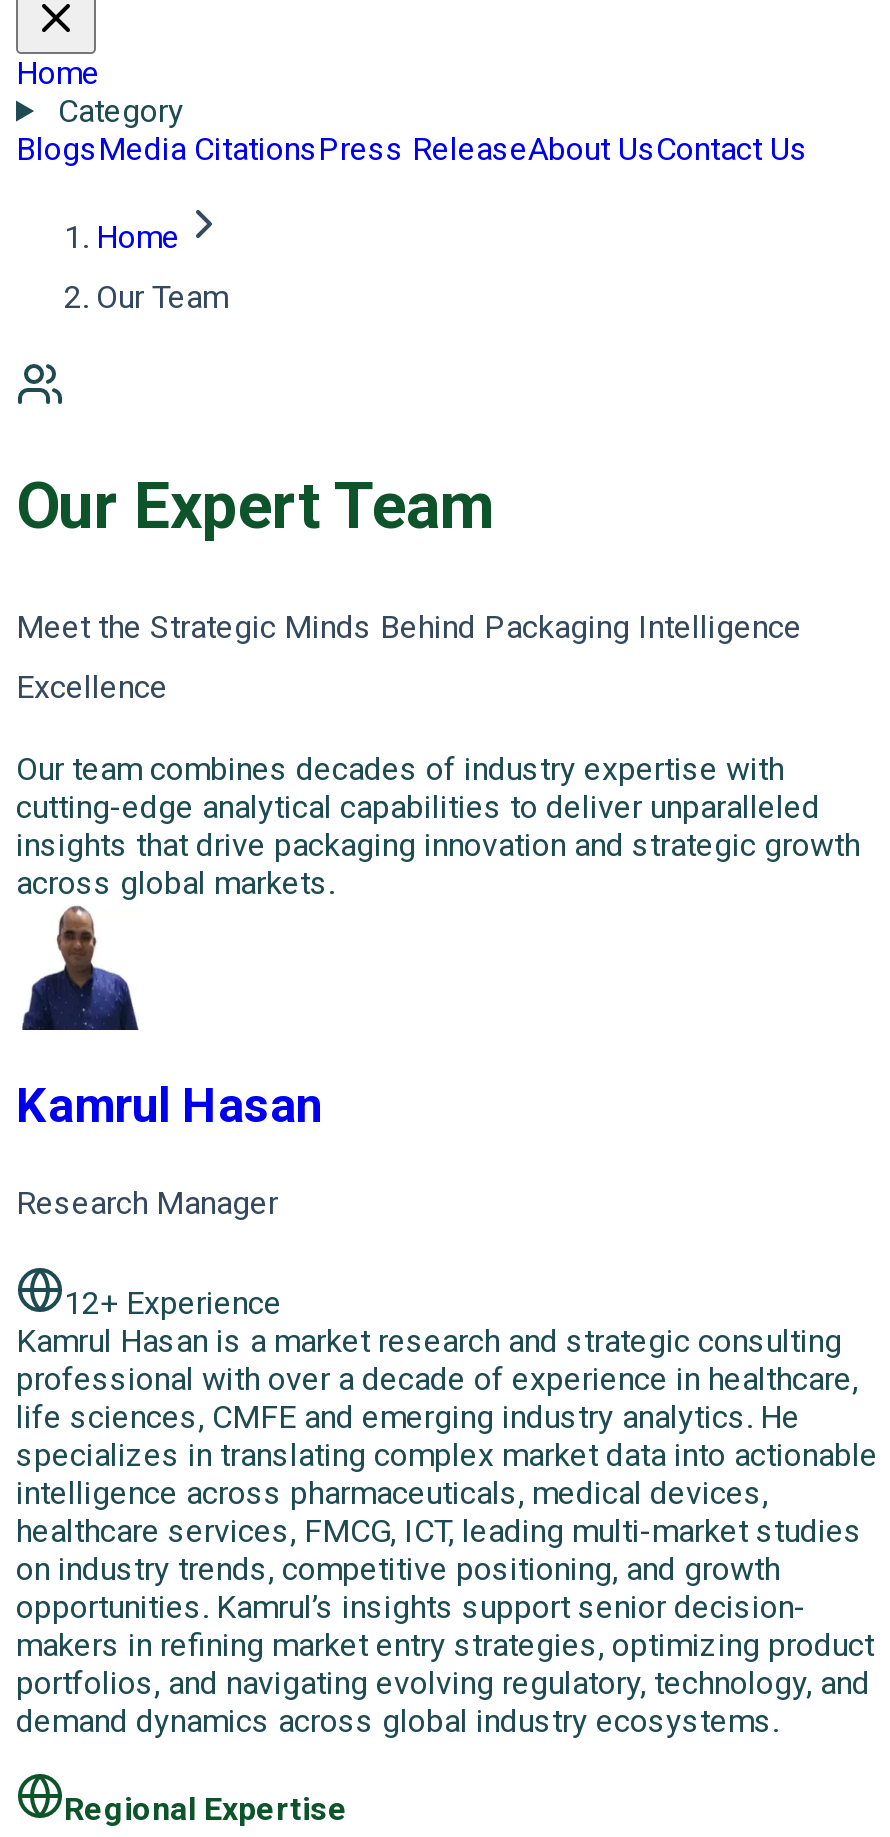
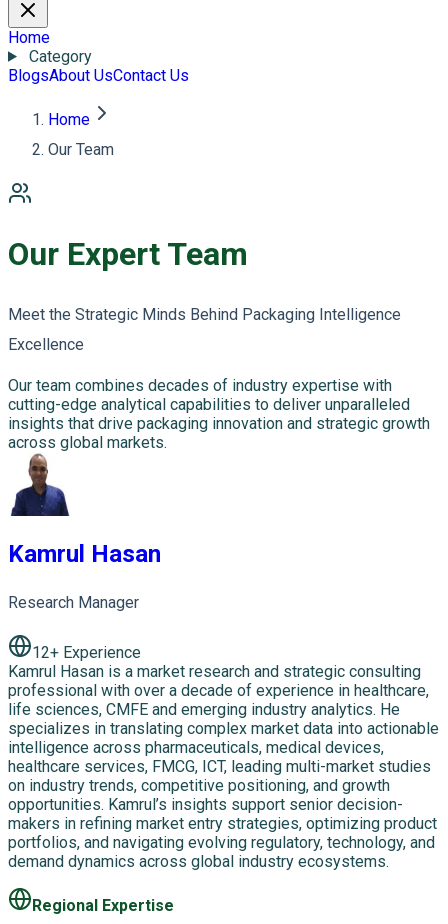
- Blogs Media Citations Press ReleaseAbout UsContact Us
+ BlogsAbout UsContact Us
